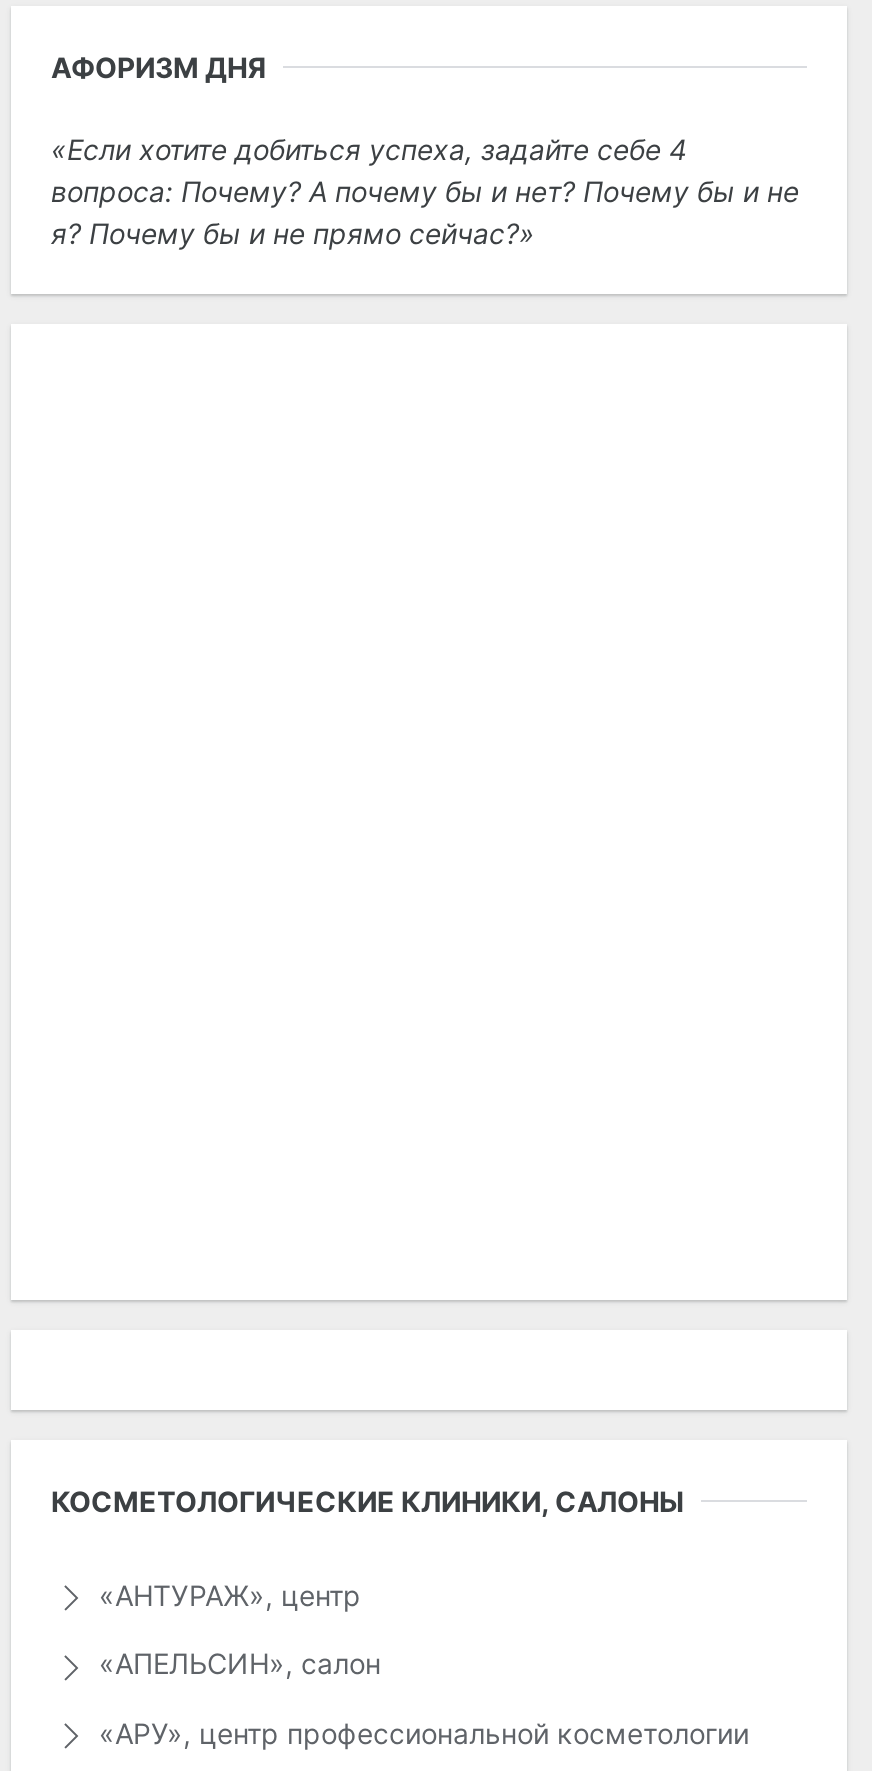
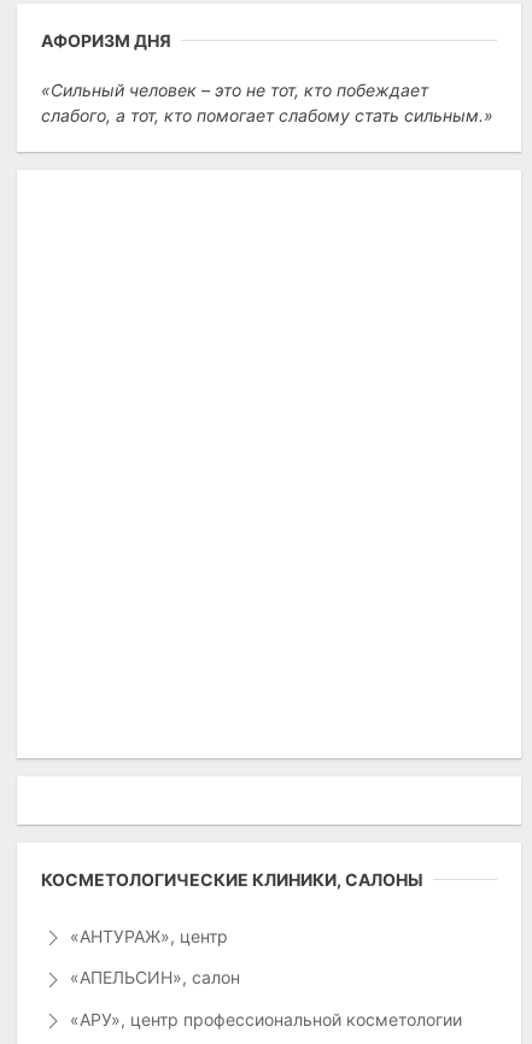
- Если хотите добиться успеха, задайте себе 4
- вопроса: Почему? А почему бы и нет? Почему бы и не
- я? Почему бы и не прямо сейчас?
+ Сильный человек – это не тот, кто побеждает
+ слабого, а тот, кто помогает слабому стать сильным.
